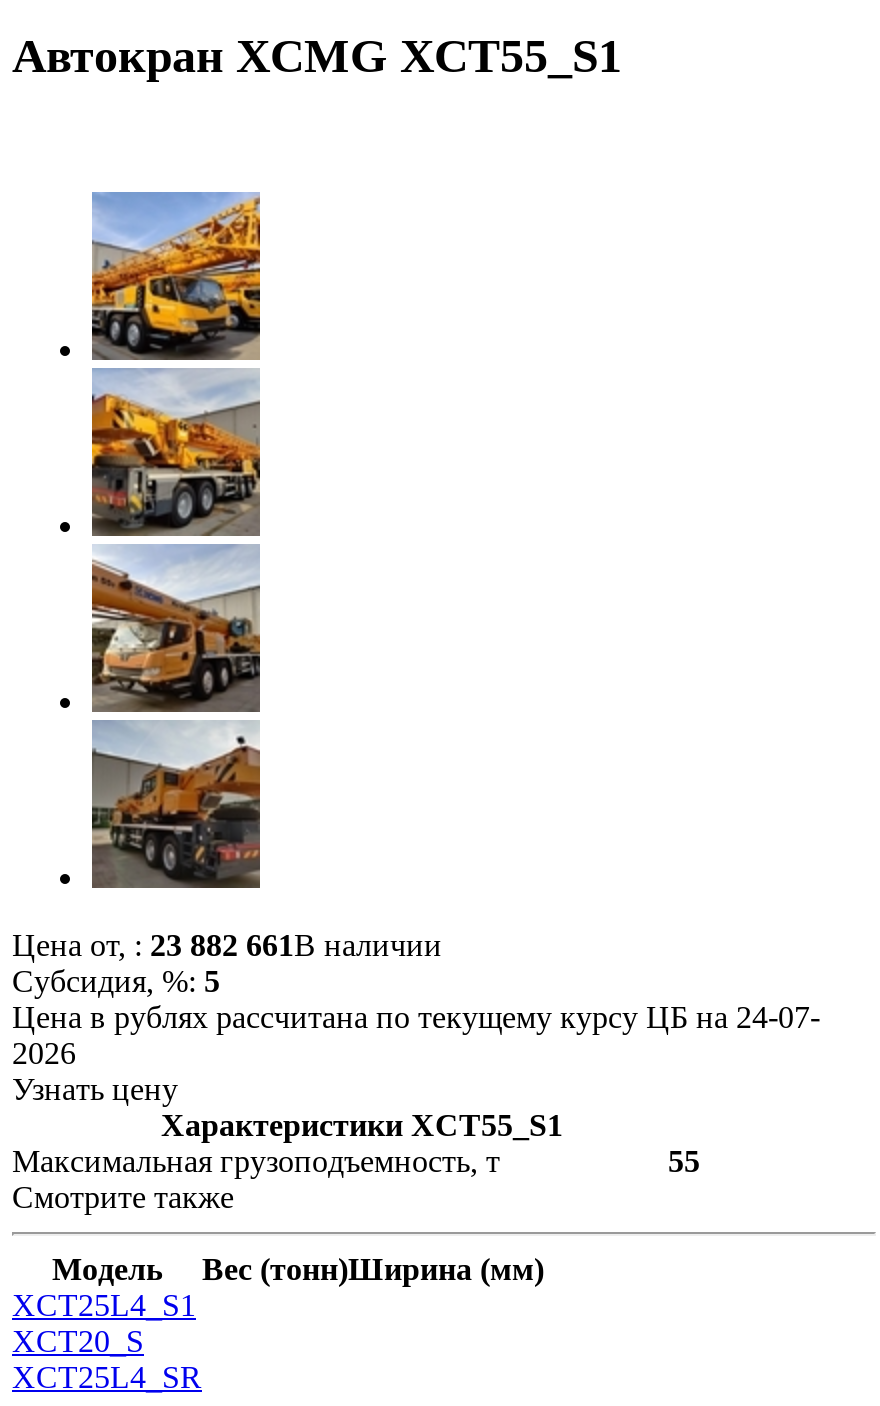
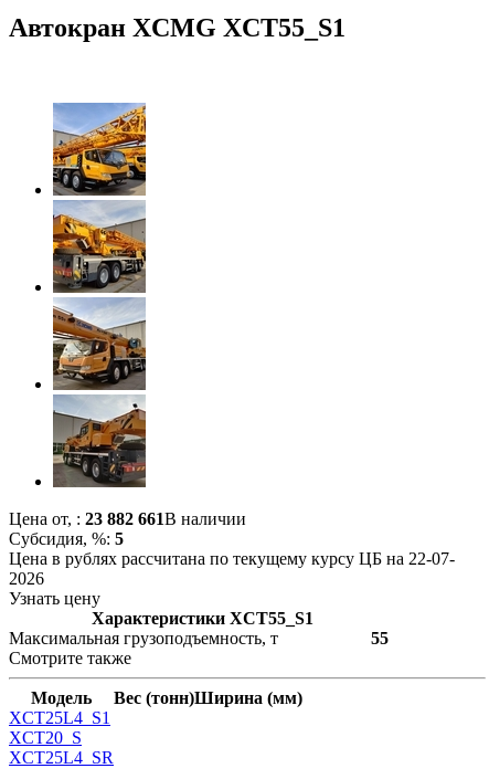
- Цена в рублях рассчитана по текущему курсу ЦБ на 24-07-
+ Цена в рублях рассчитана по текущему курсу ЦБ на 22-07-
